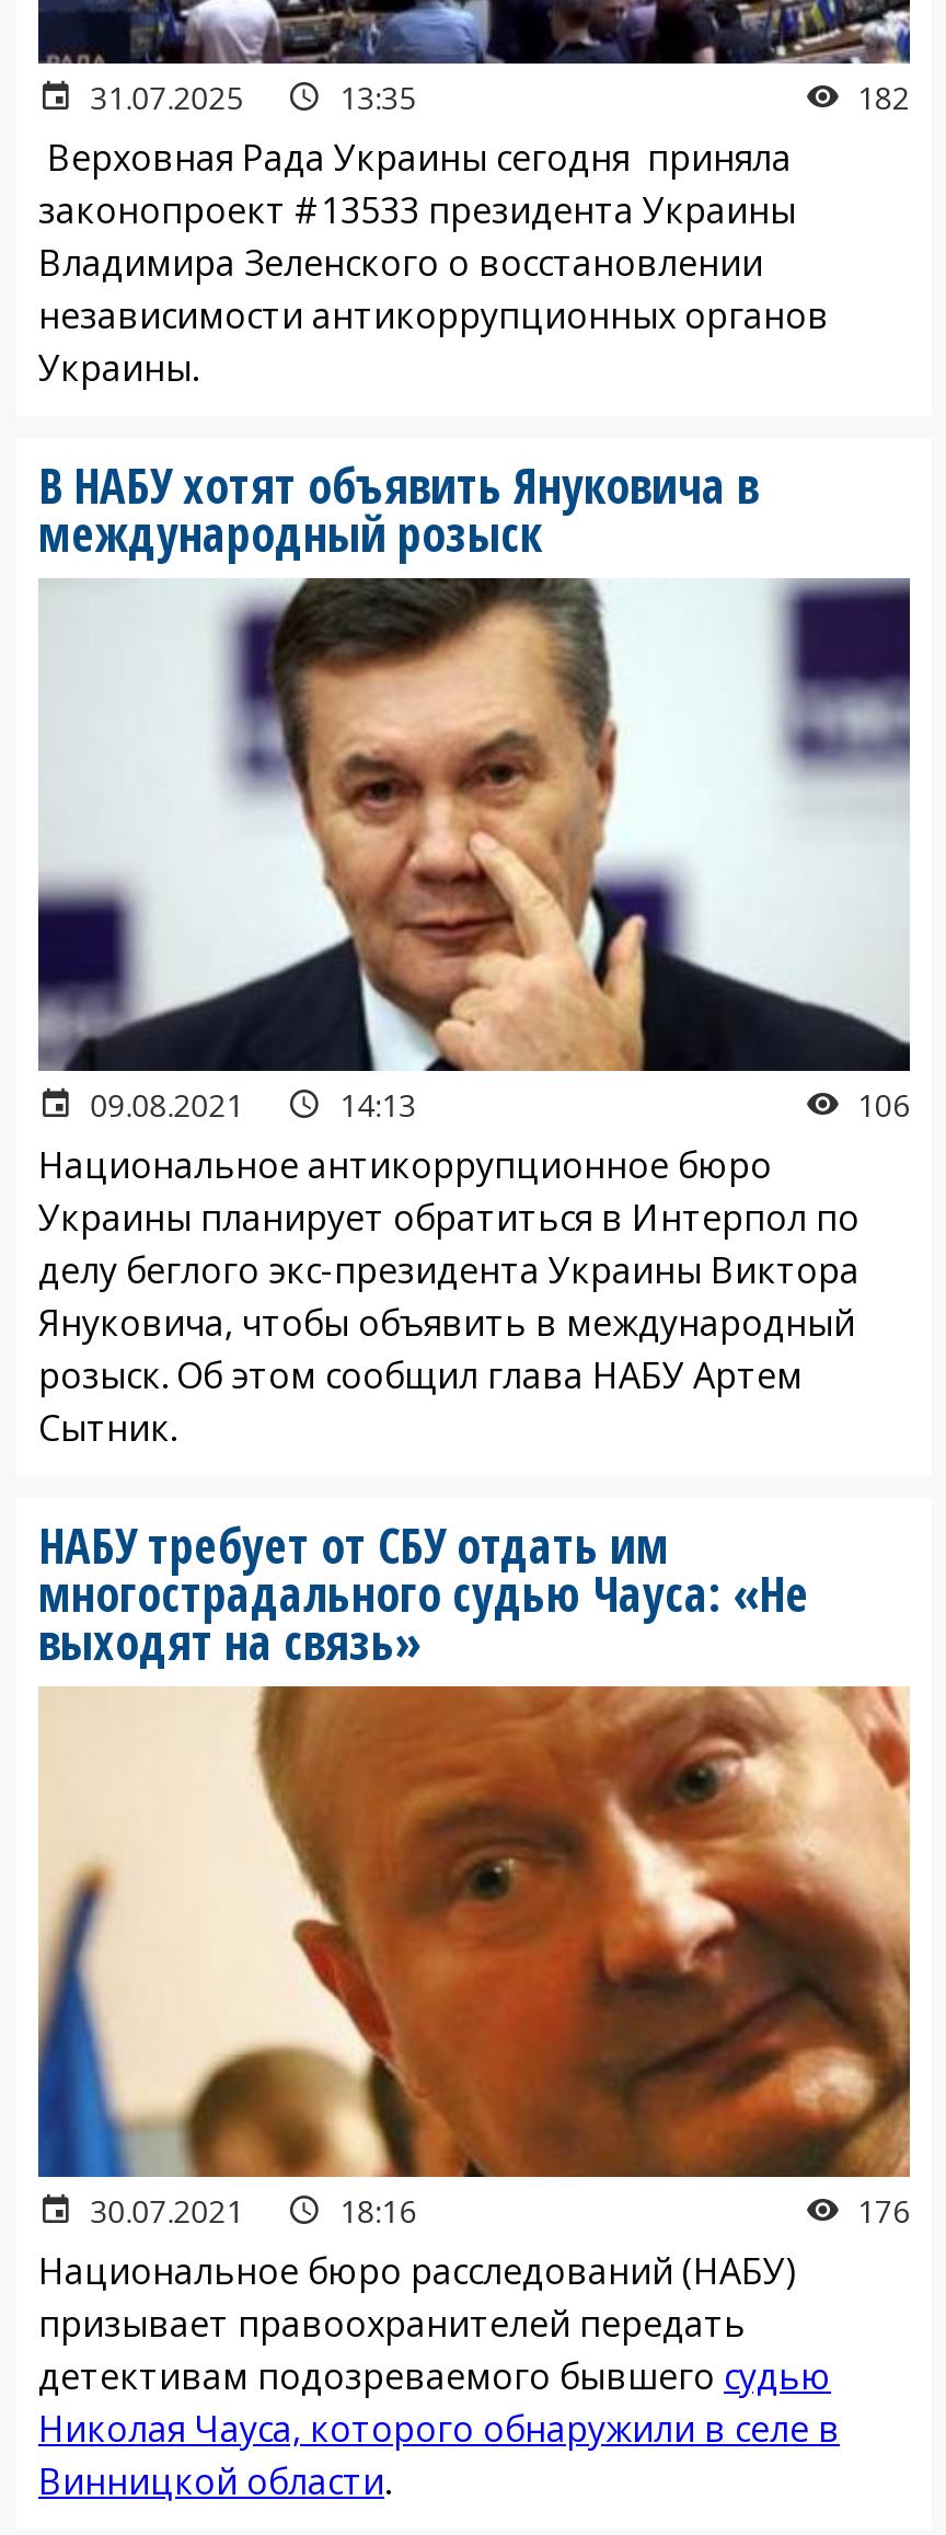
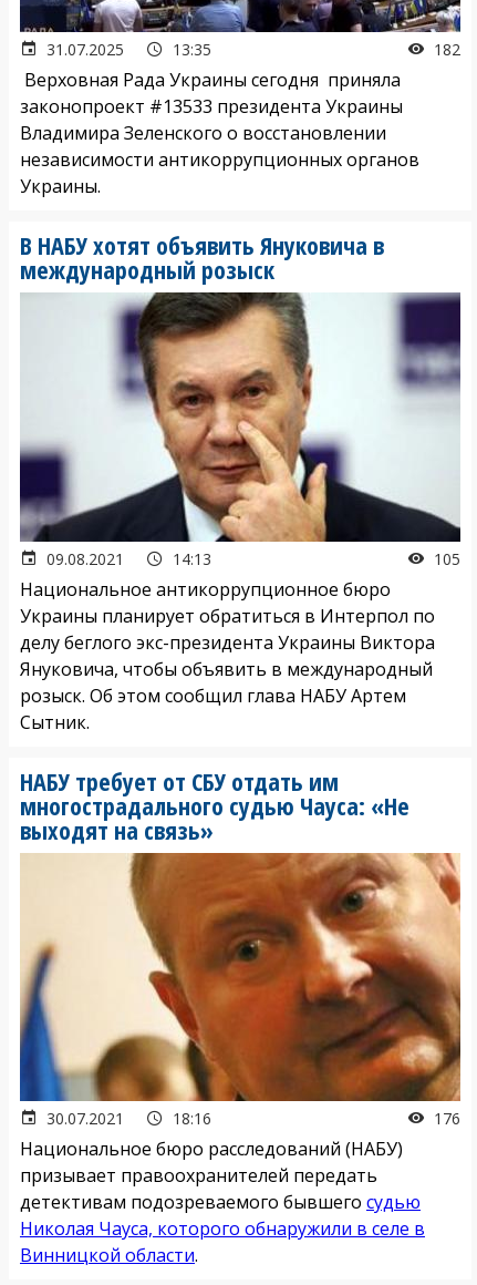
- 106
+ 105
